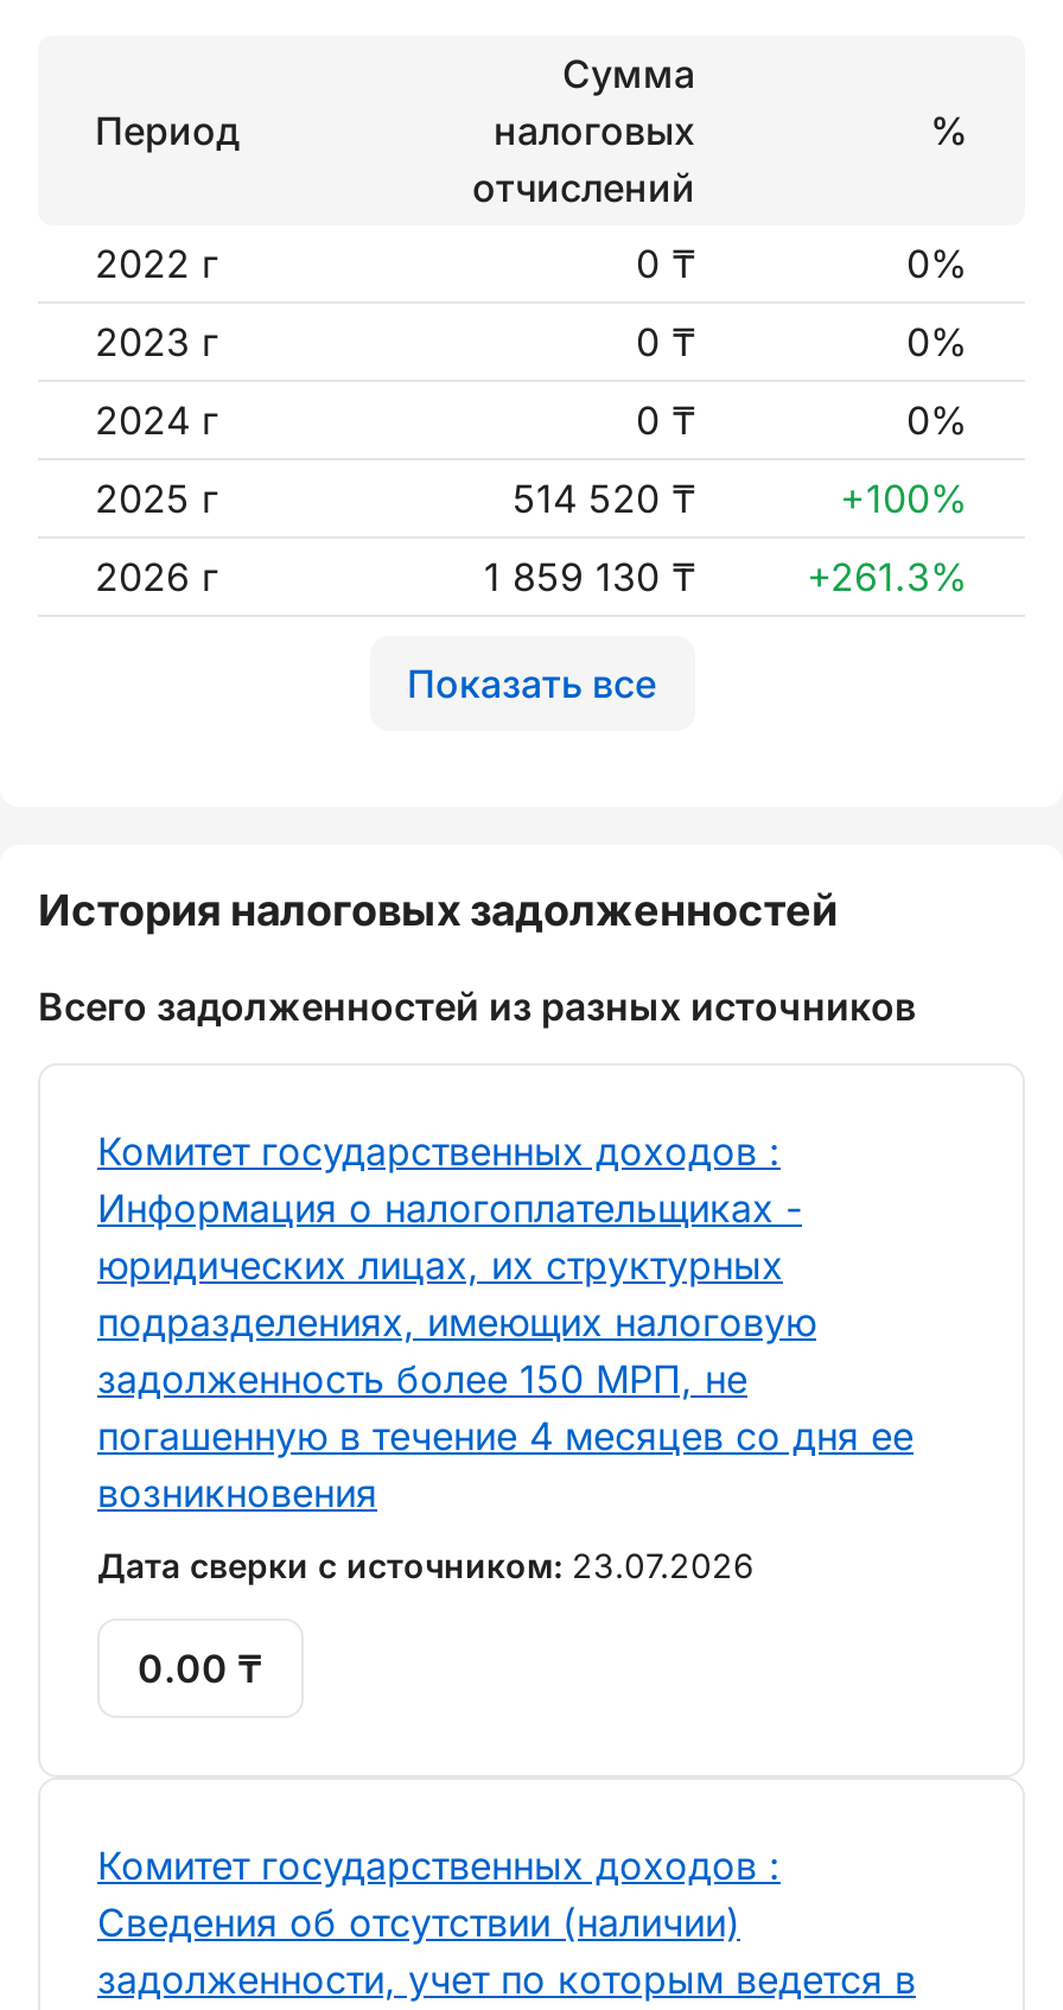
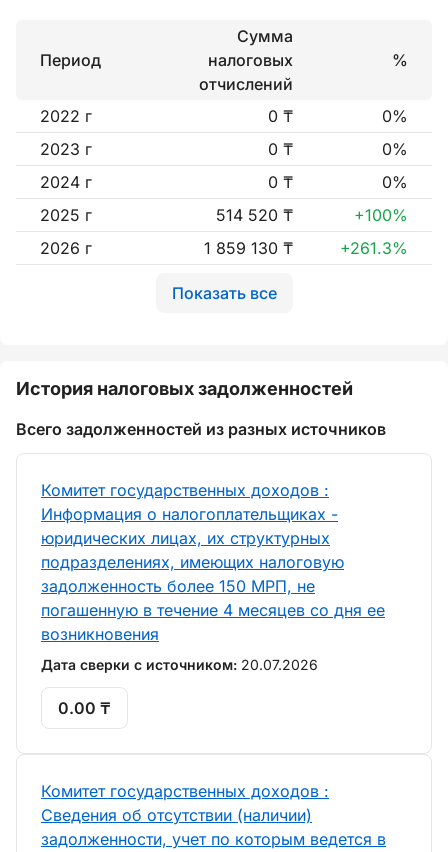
- Дата сверки с источником: 23.07.2026
+ Дата сверки с источником: 20.07.2026
